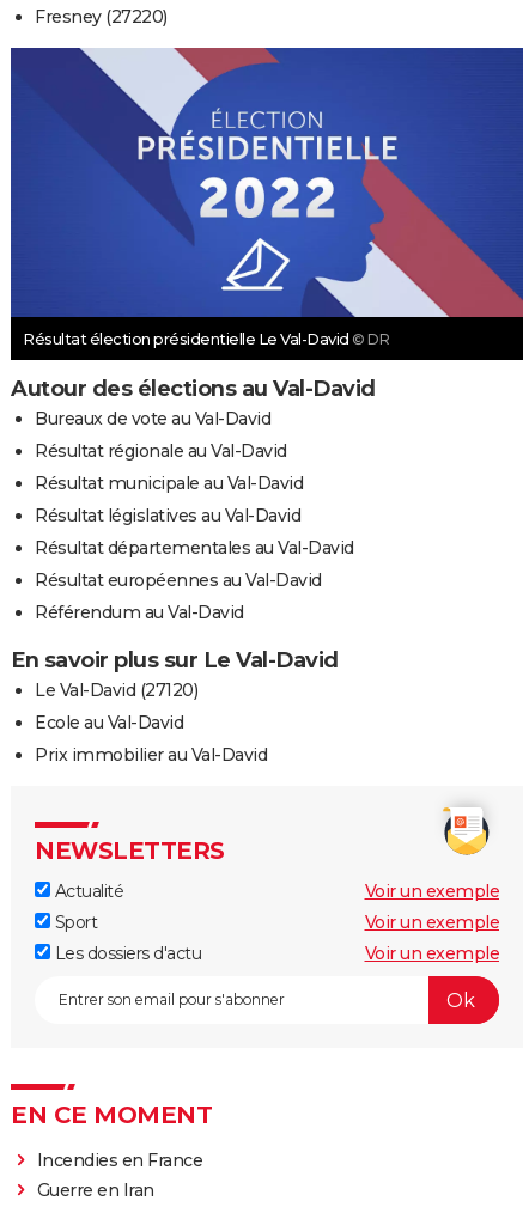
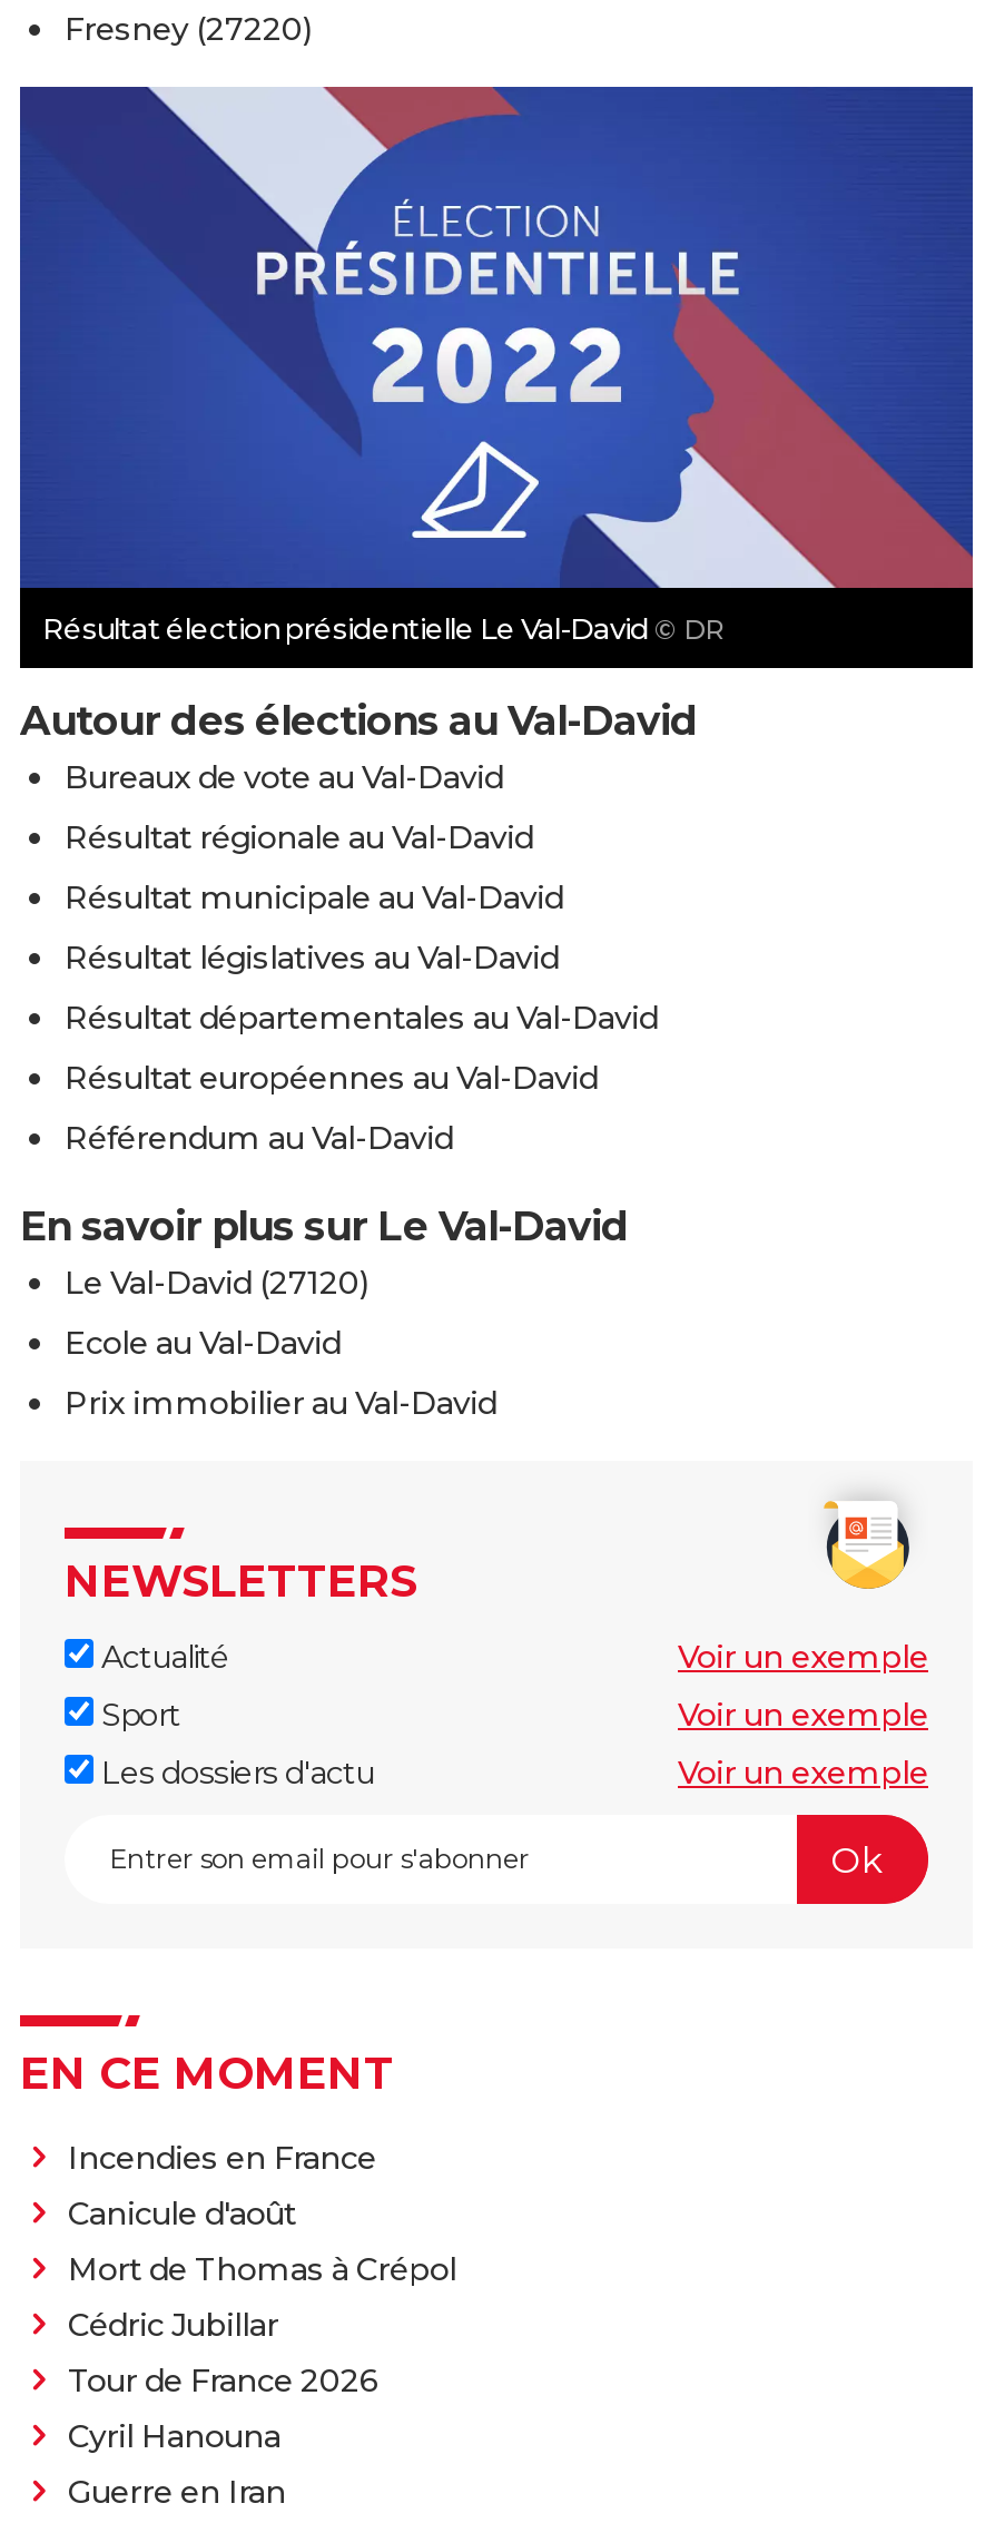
+ Canicule d'août
+ Mort de Thomas à Crépol
+ Cédric Jubillar
+ Tour de France 2026
+ Cyril Hanouna
